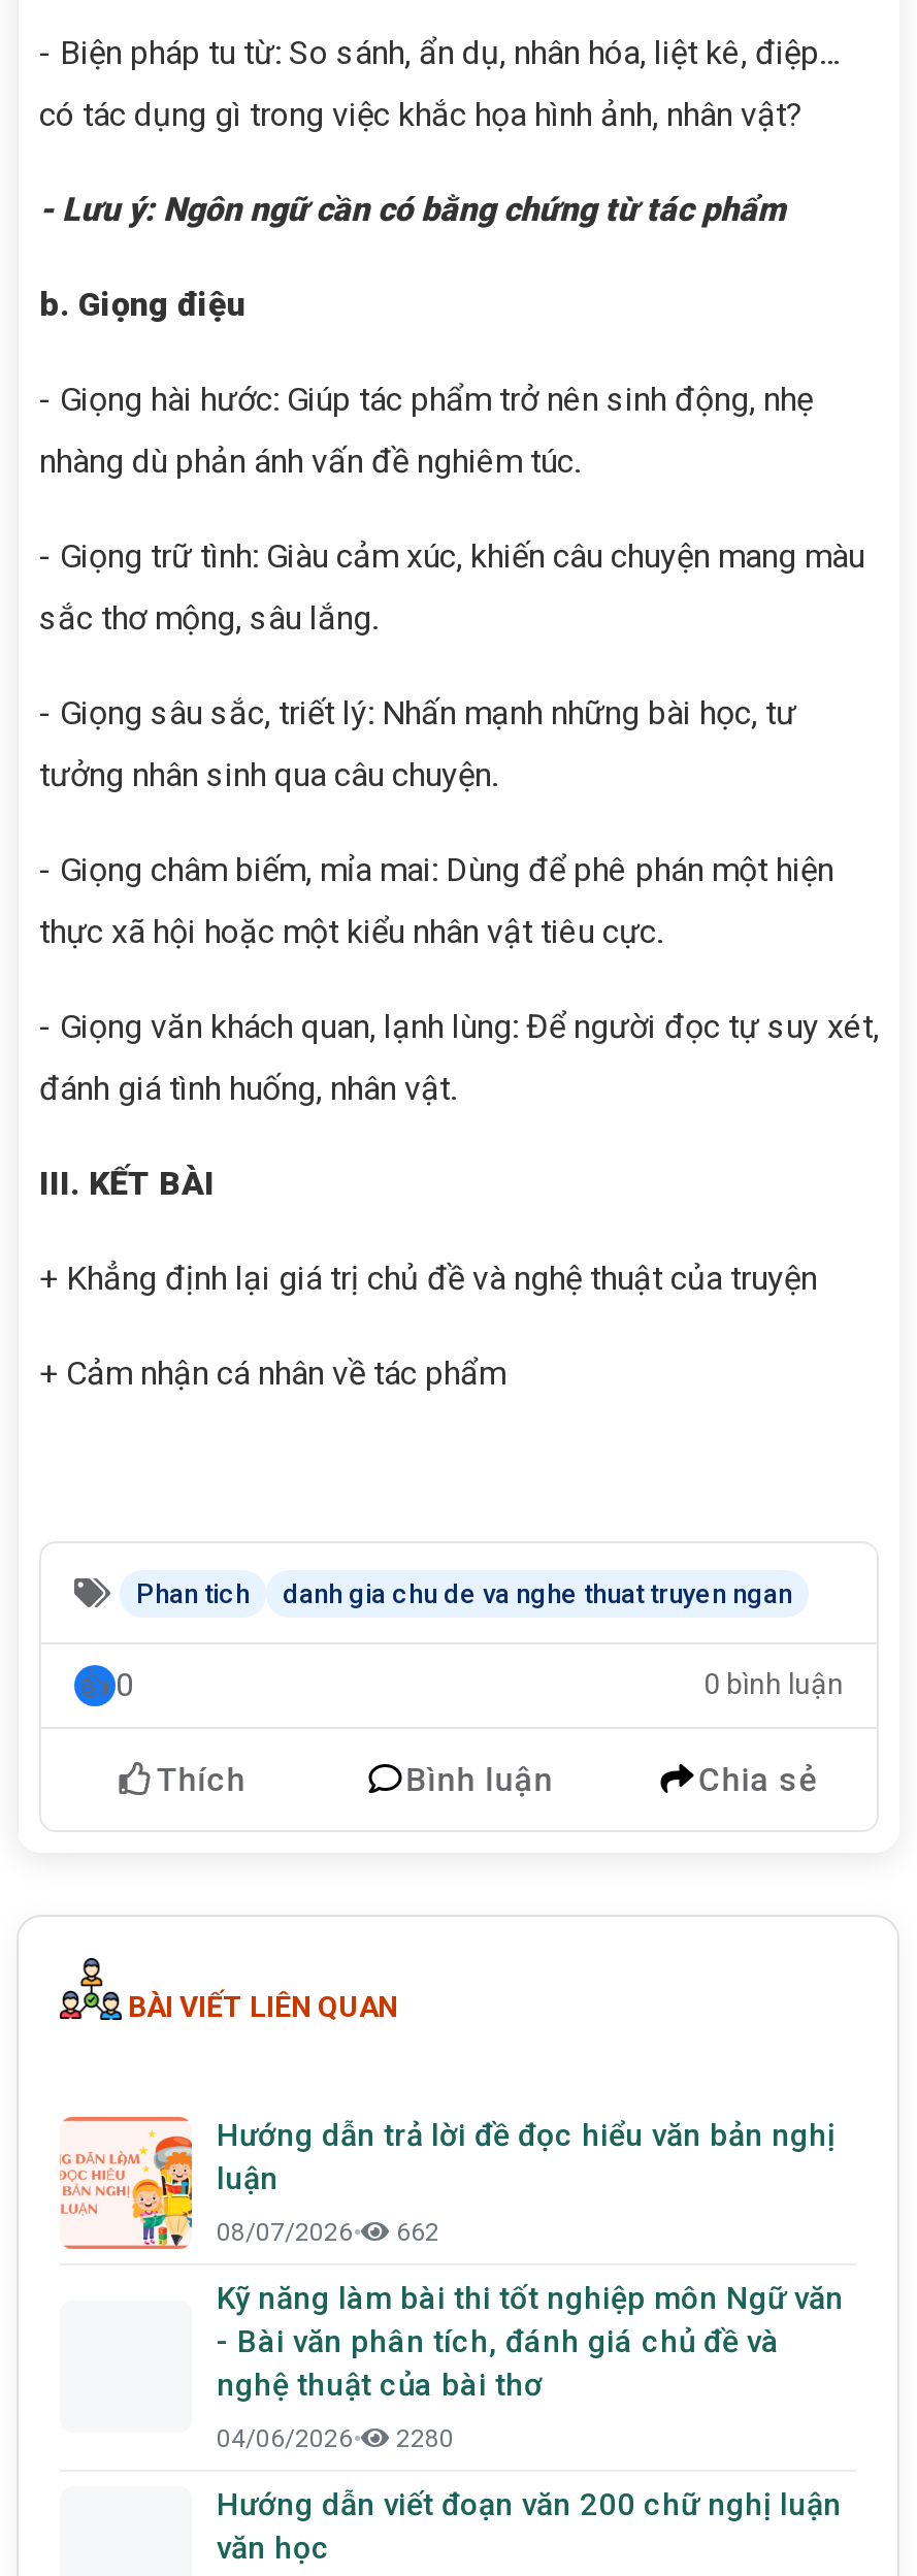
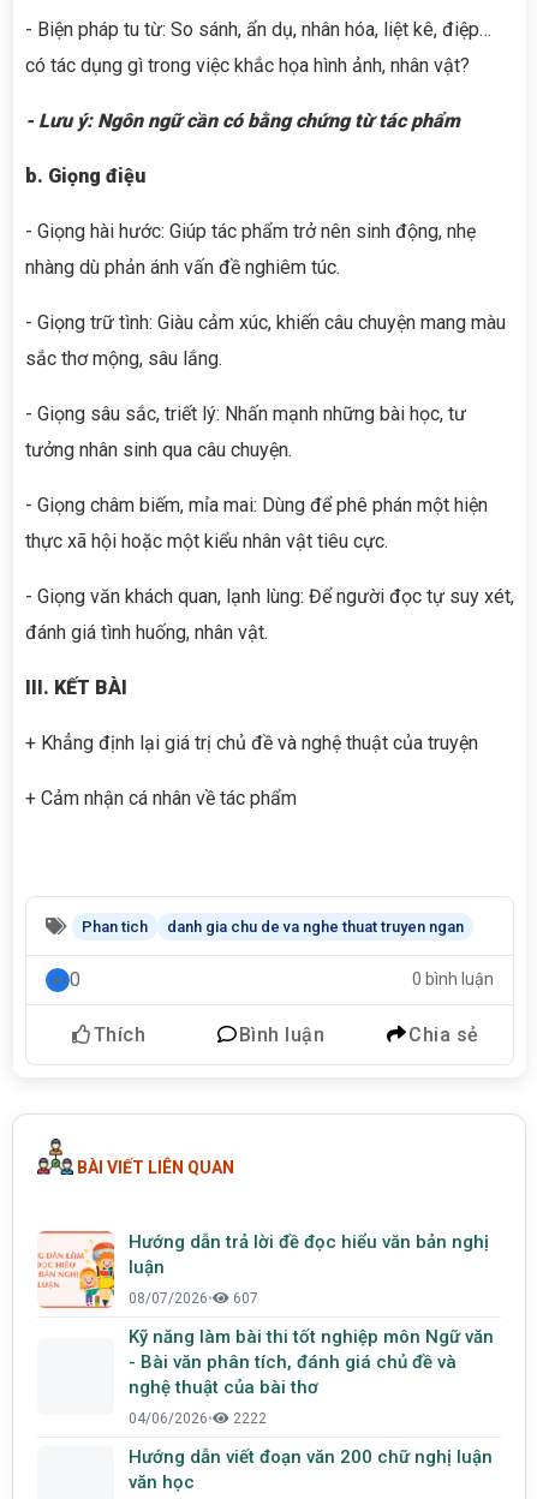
- 08/07/2026• 662
+ 08/07/2026• 607

- 04/06/2026• 2280
+ 04/06/2026• 2222
